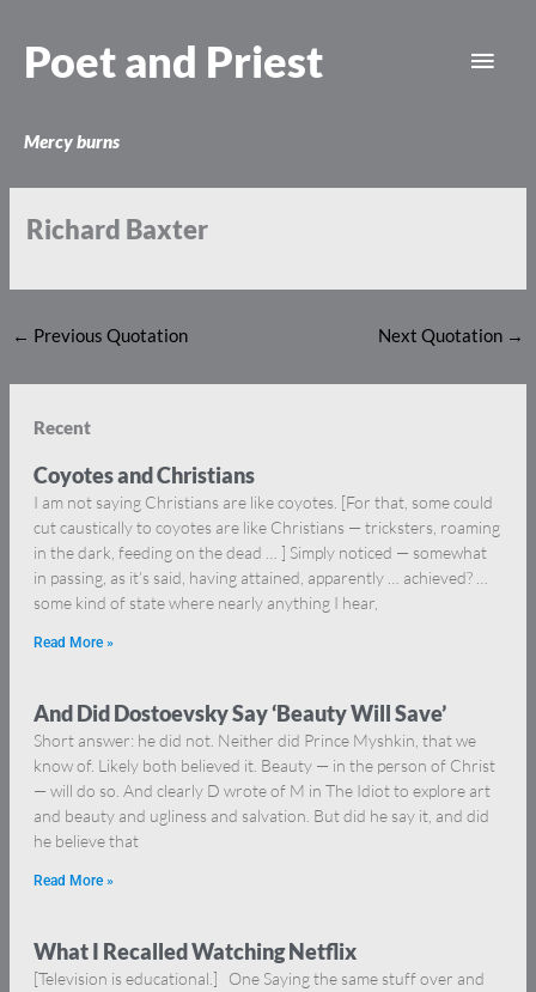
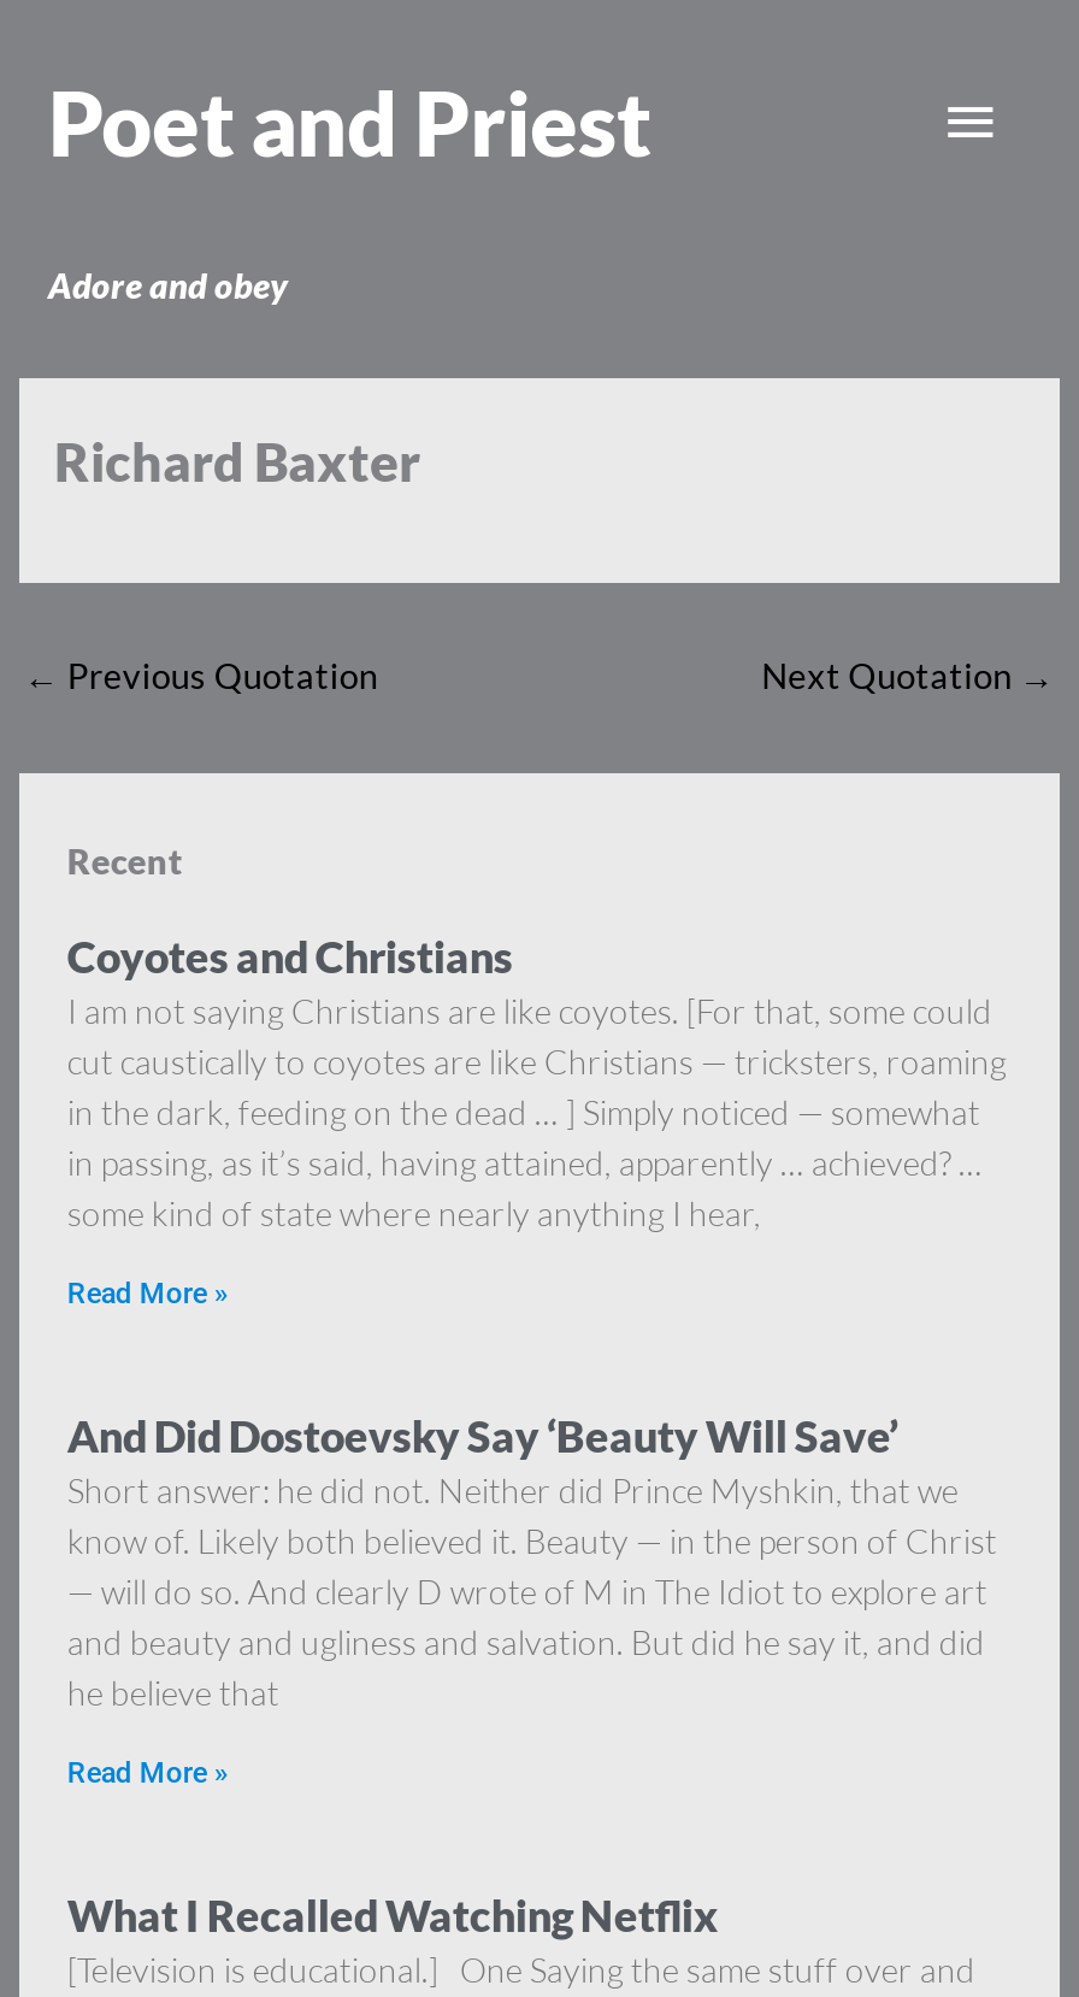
- Mercy burns
+ Adore and obey
